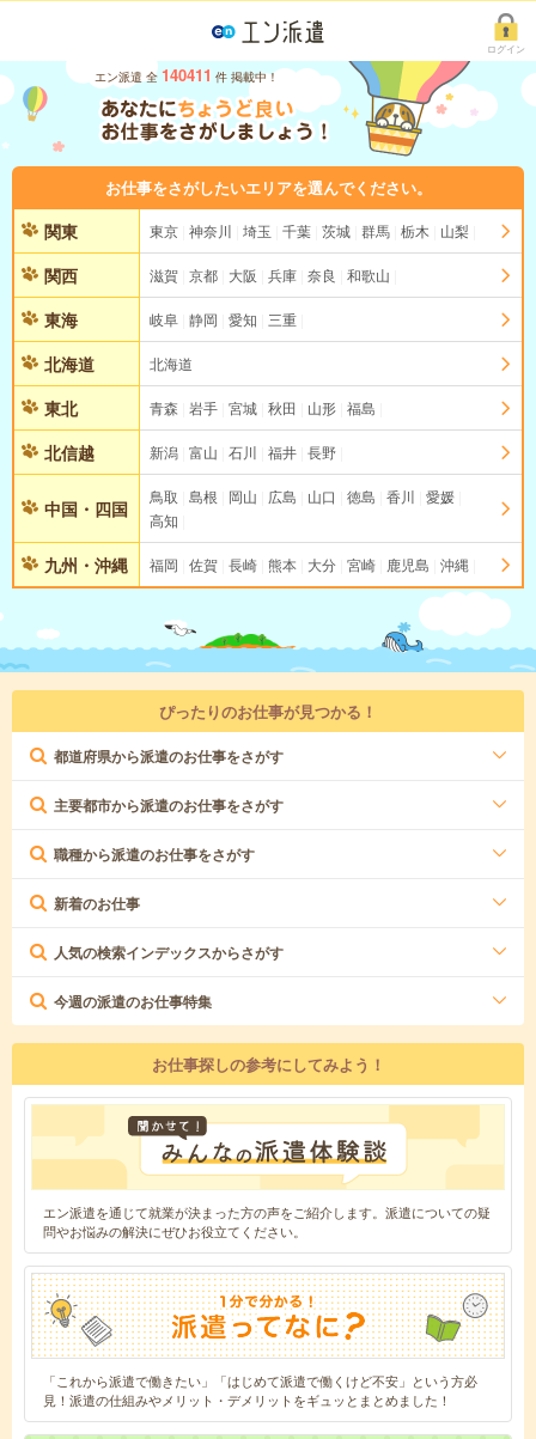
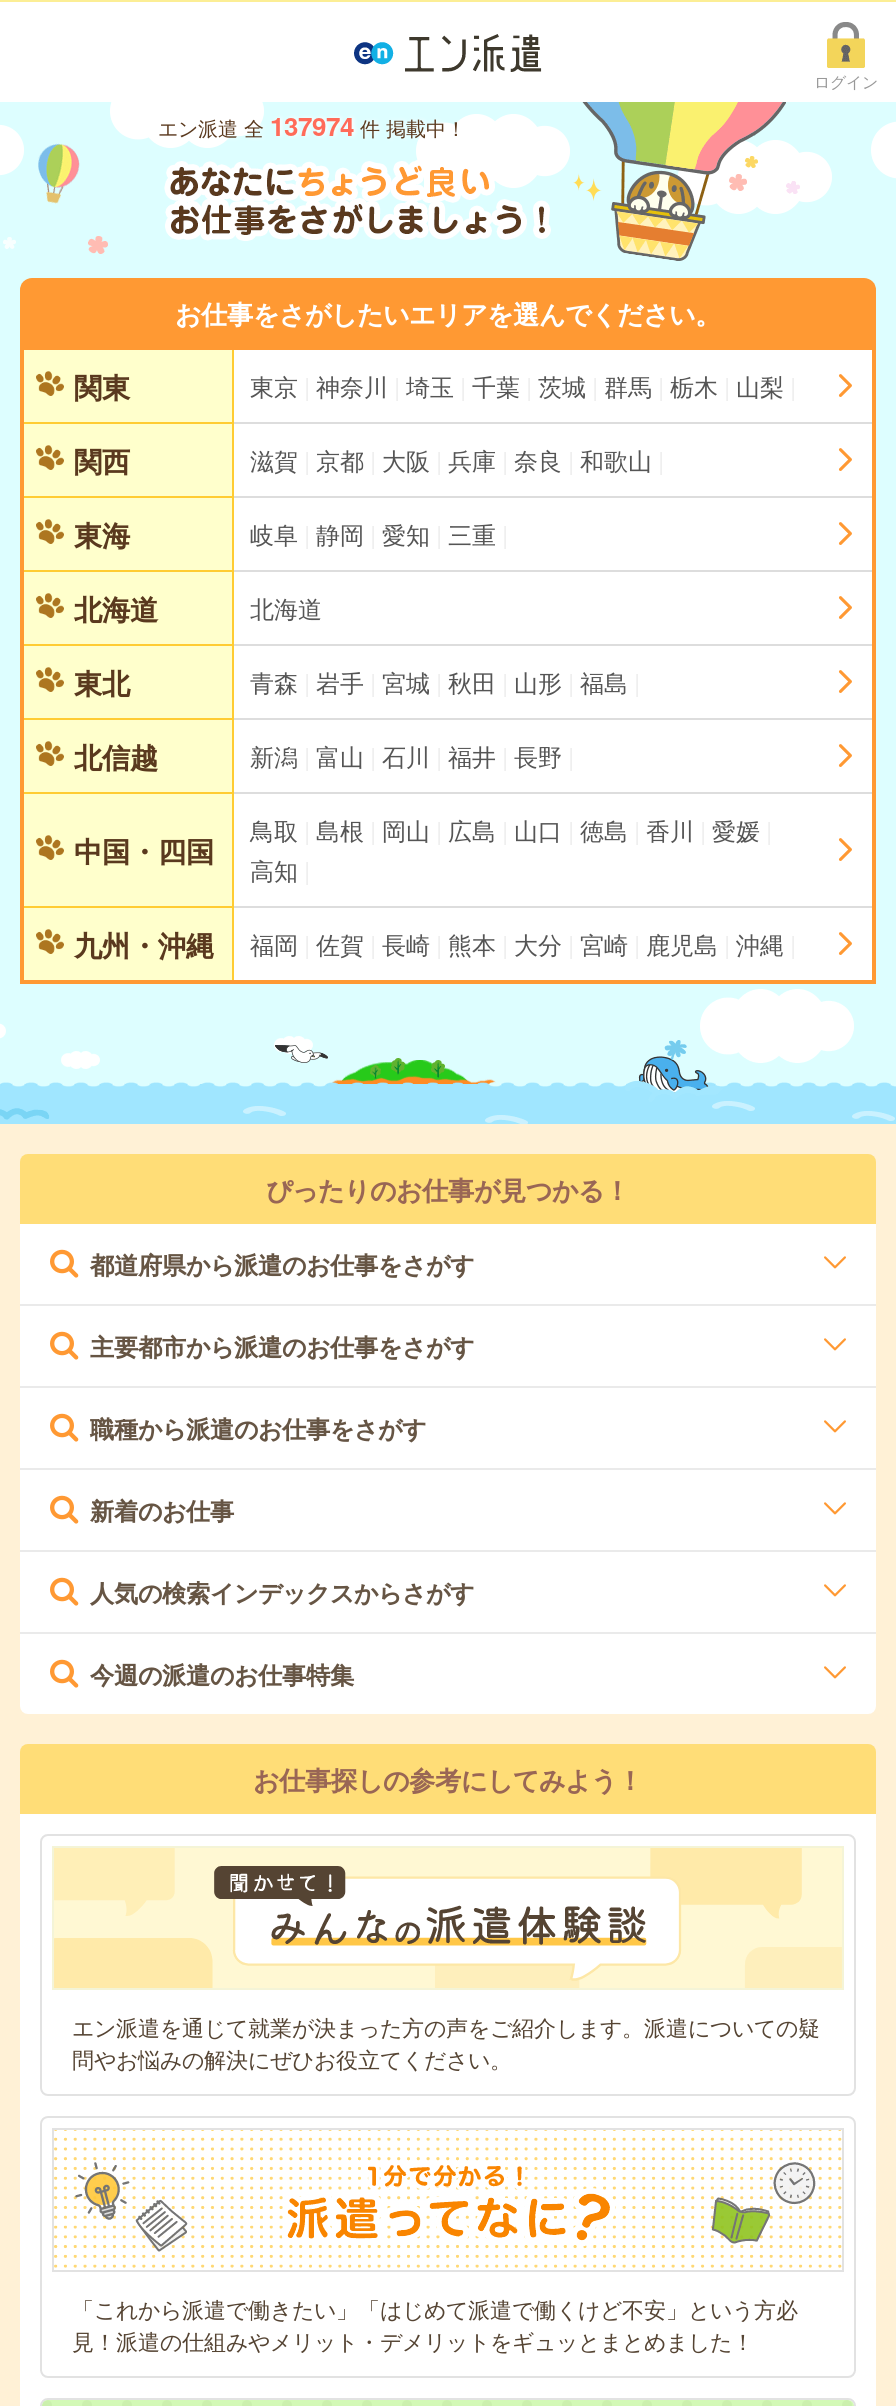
- エン派遣 全 140411 件 掲載中！
+ エン派遣 全 137974 件 掲載中！
